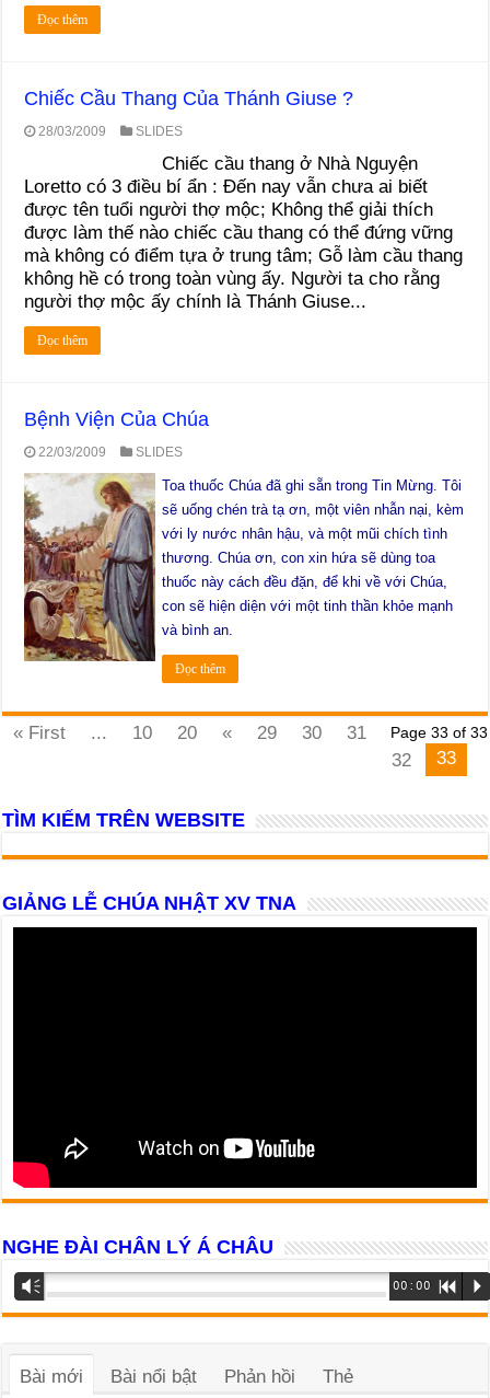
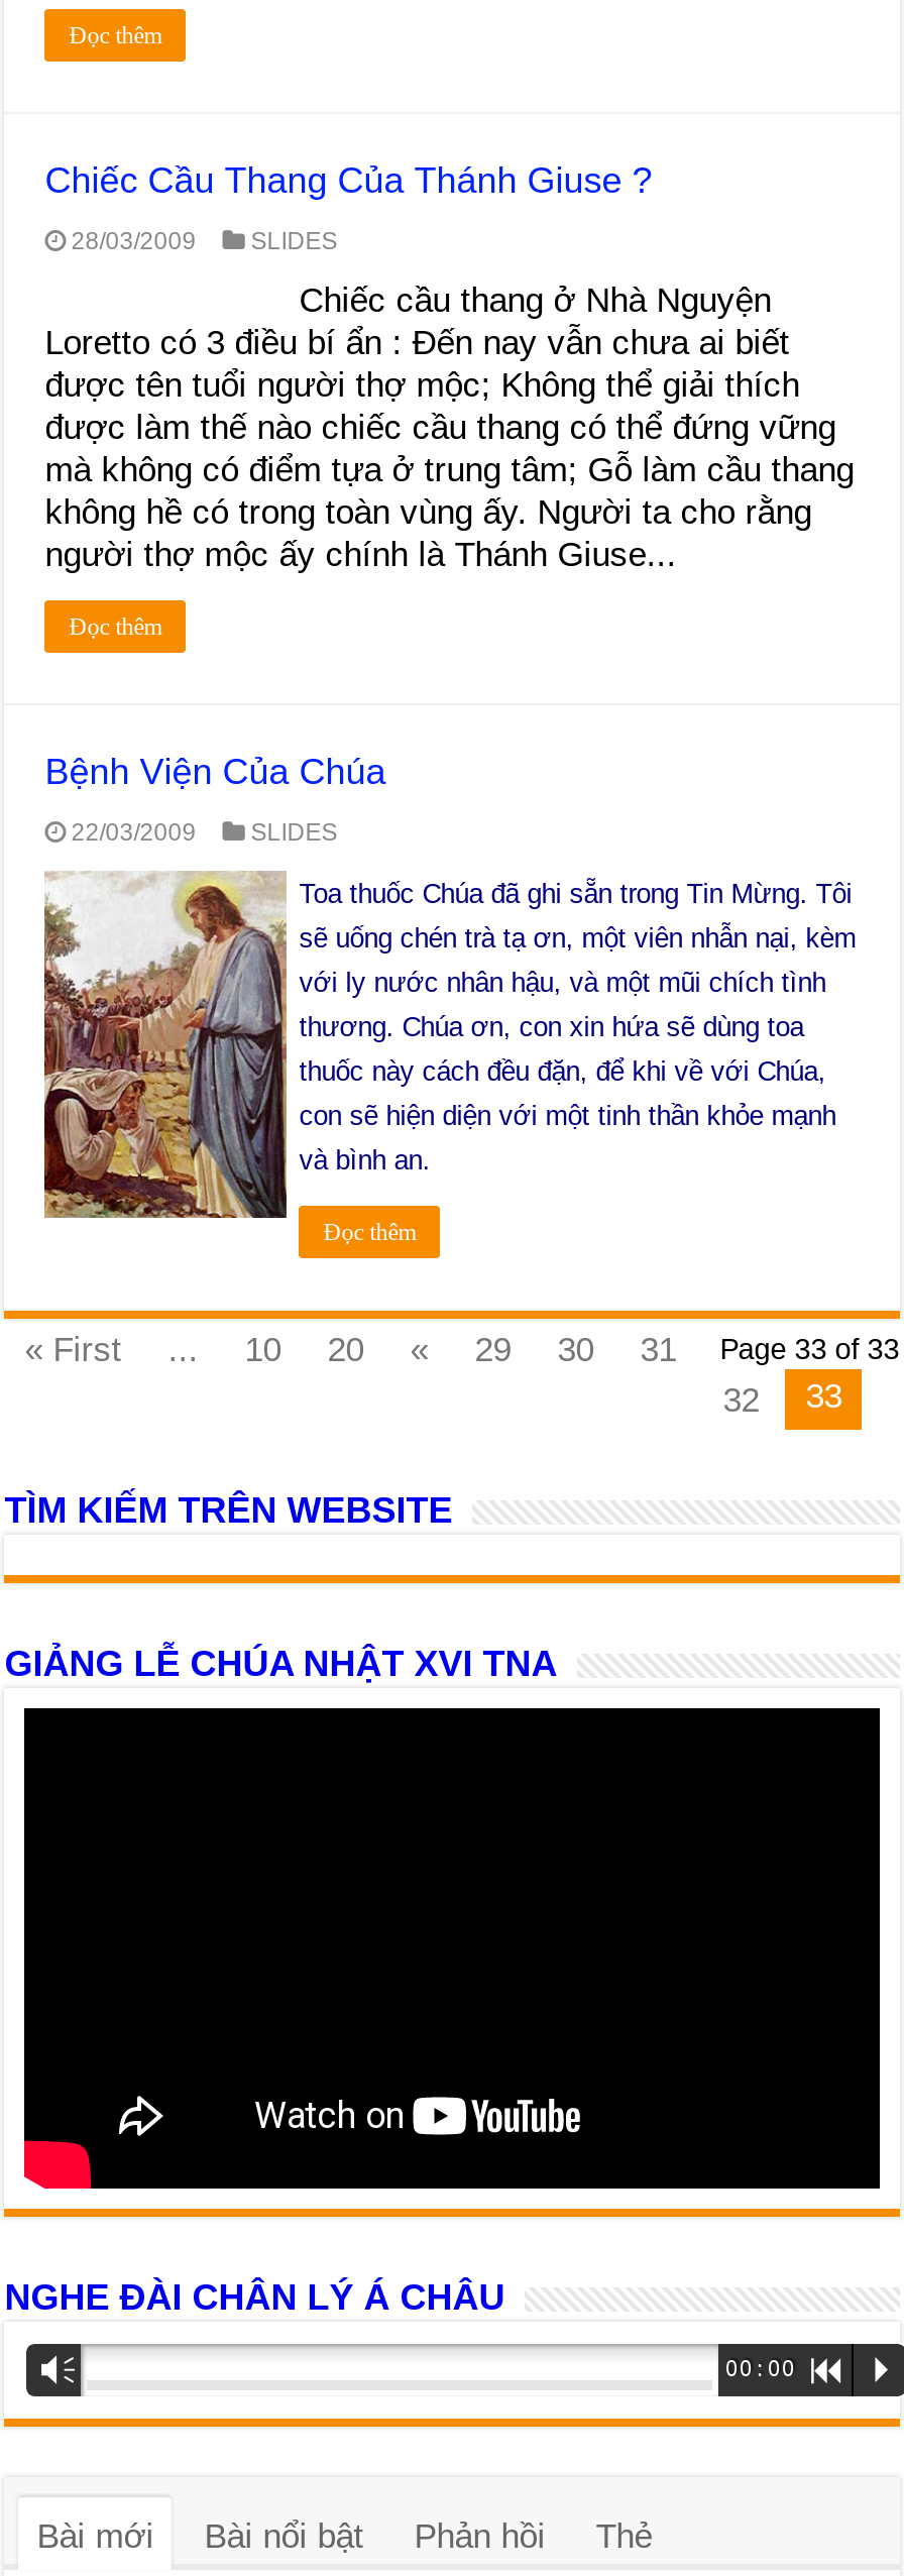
- GIẢNG LỄ CHÚA NHẬT XV TNA
+ GIẢNG LỄ CHÚA NHẬT XVI TNA
